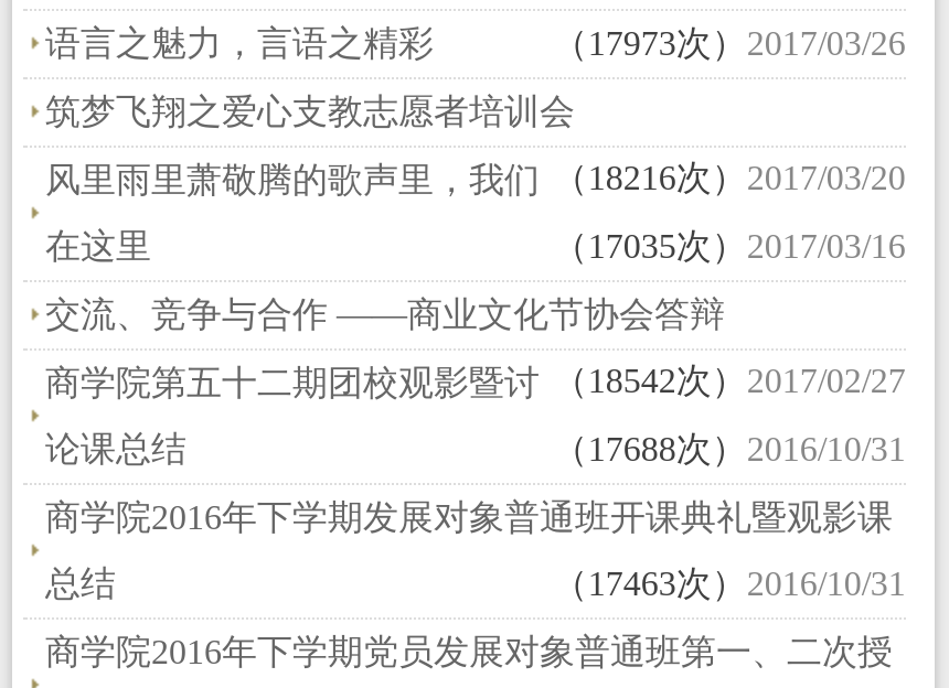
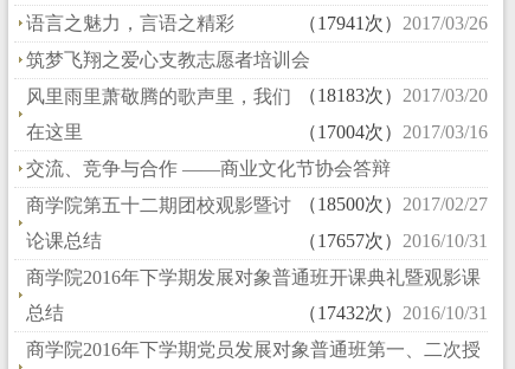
- （17973次）2017/03/26
+ （17941次）2017/03/26

- 风里雨里萧敬腾的歌声里，我们 （18216次）2017/03/20
+ 风里雨里萧敬腾的歌声里，我们 （18183次）2017/03/20

- （17035次）2017/03/16
+ （17004次）2017/03/16

- 商学院第五十二期团校观影暨讨 （18542次）2017/02/27
+ 商学院第五十二期团校观影暨讨 （18500次）2017/02/27

- （17688次）2016/10/31
+ （17657次）2016/10/31

- （17463次）2016/10/31
+ （17432次）2016/10/31
